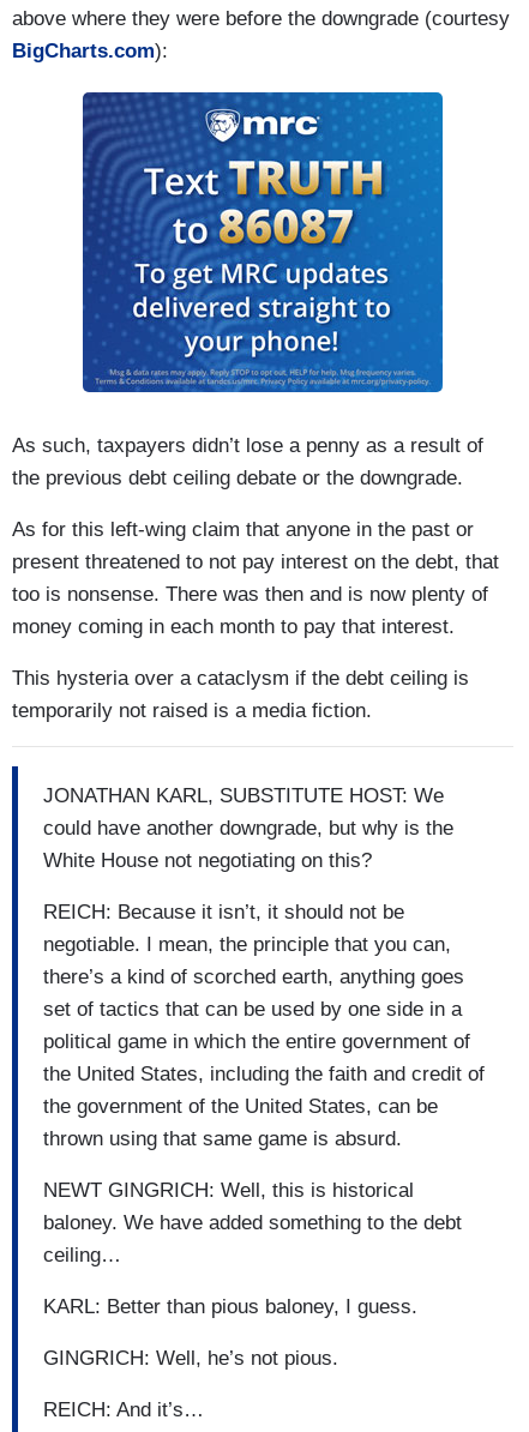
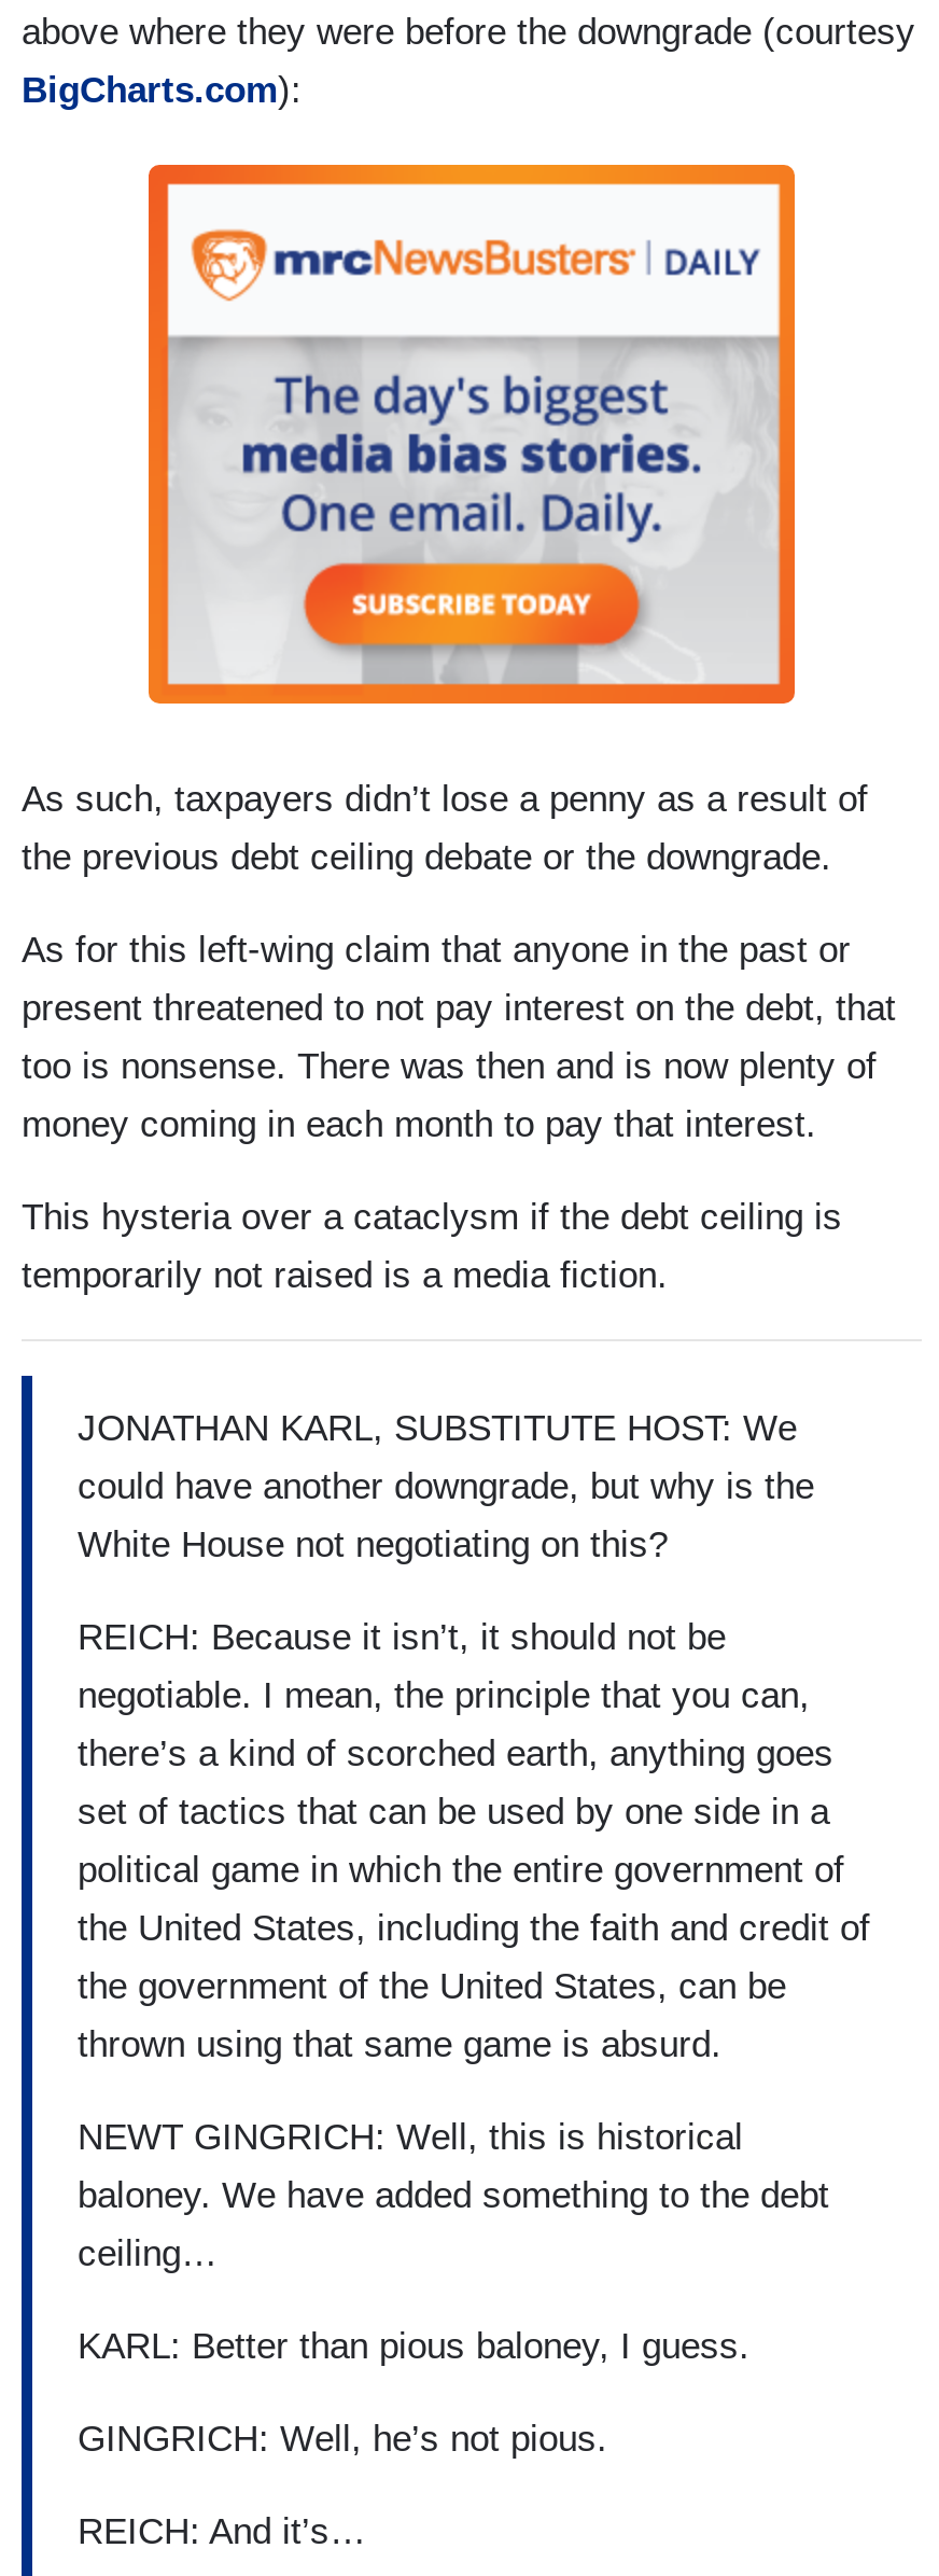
- [image]
+ [image]
